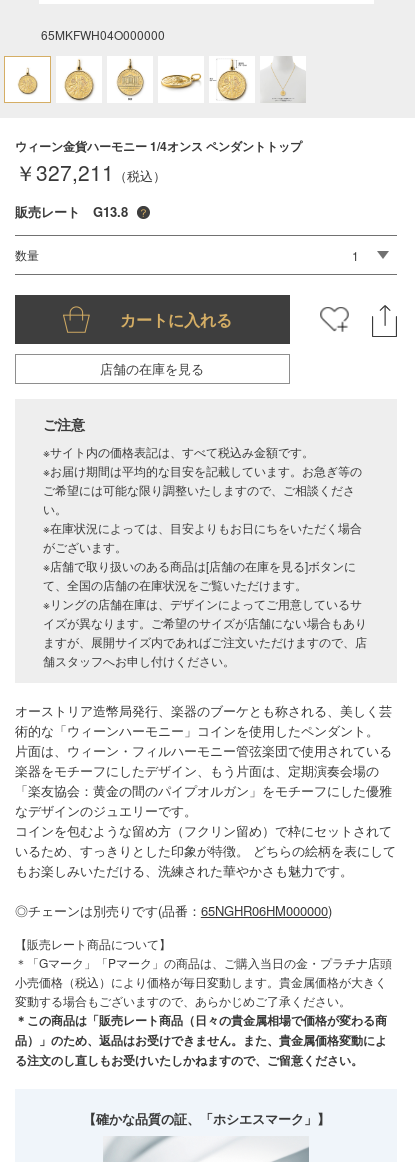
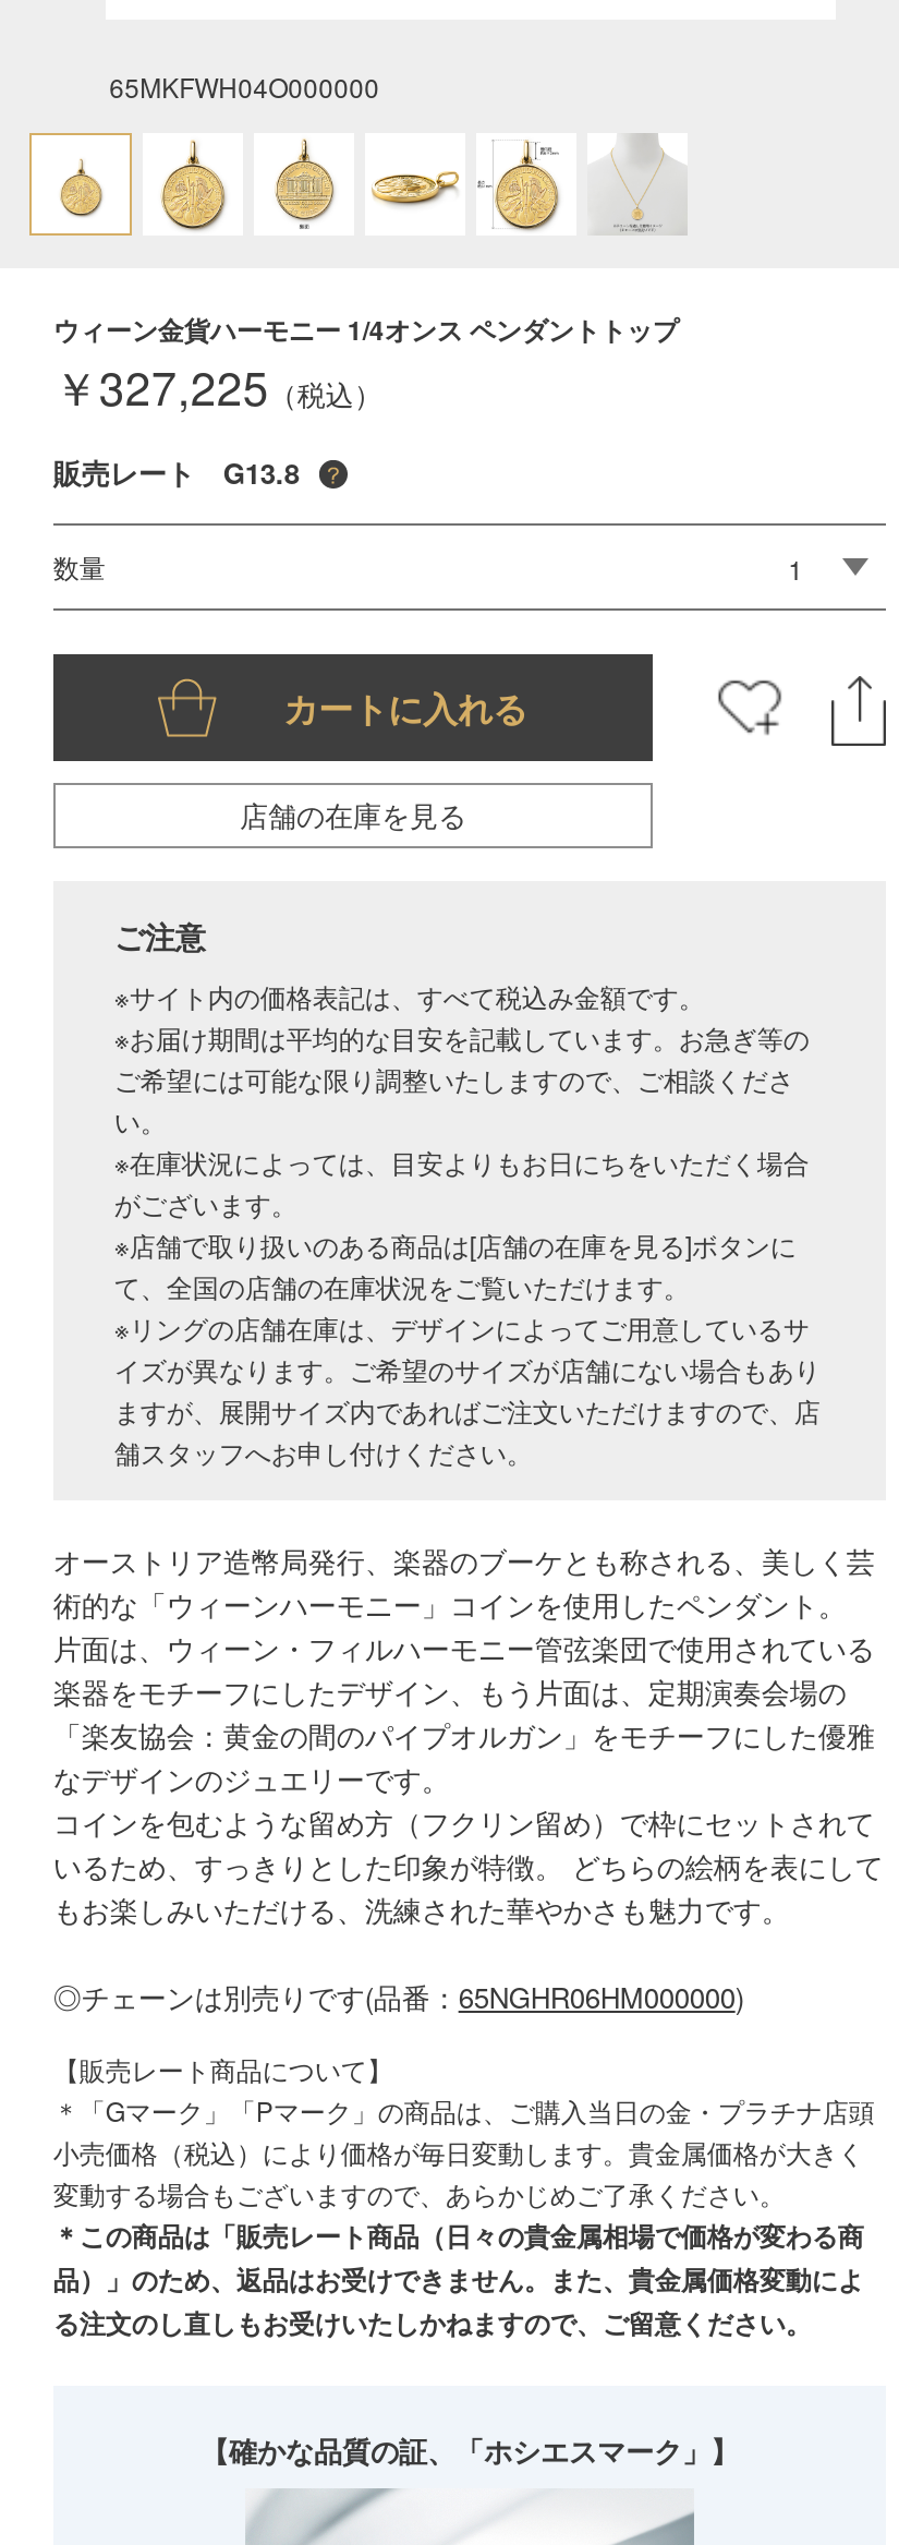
- ￥327,211（税込）
+ ￥327,225（税込）
